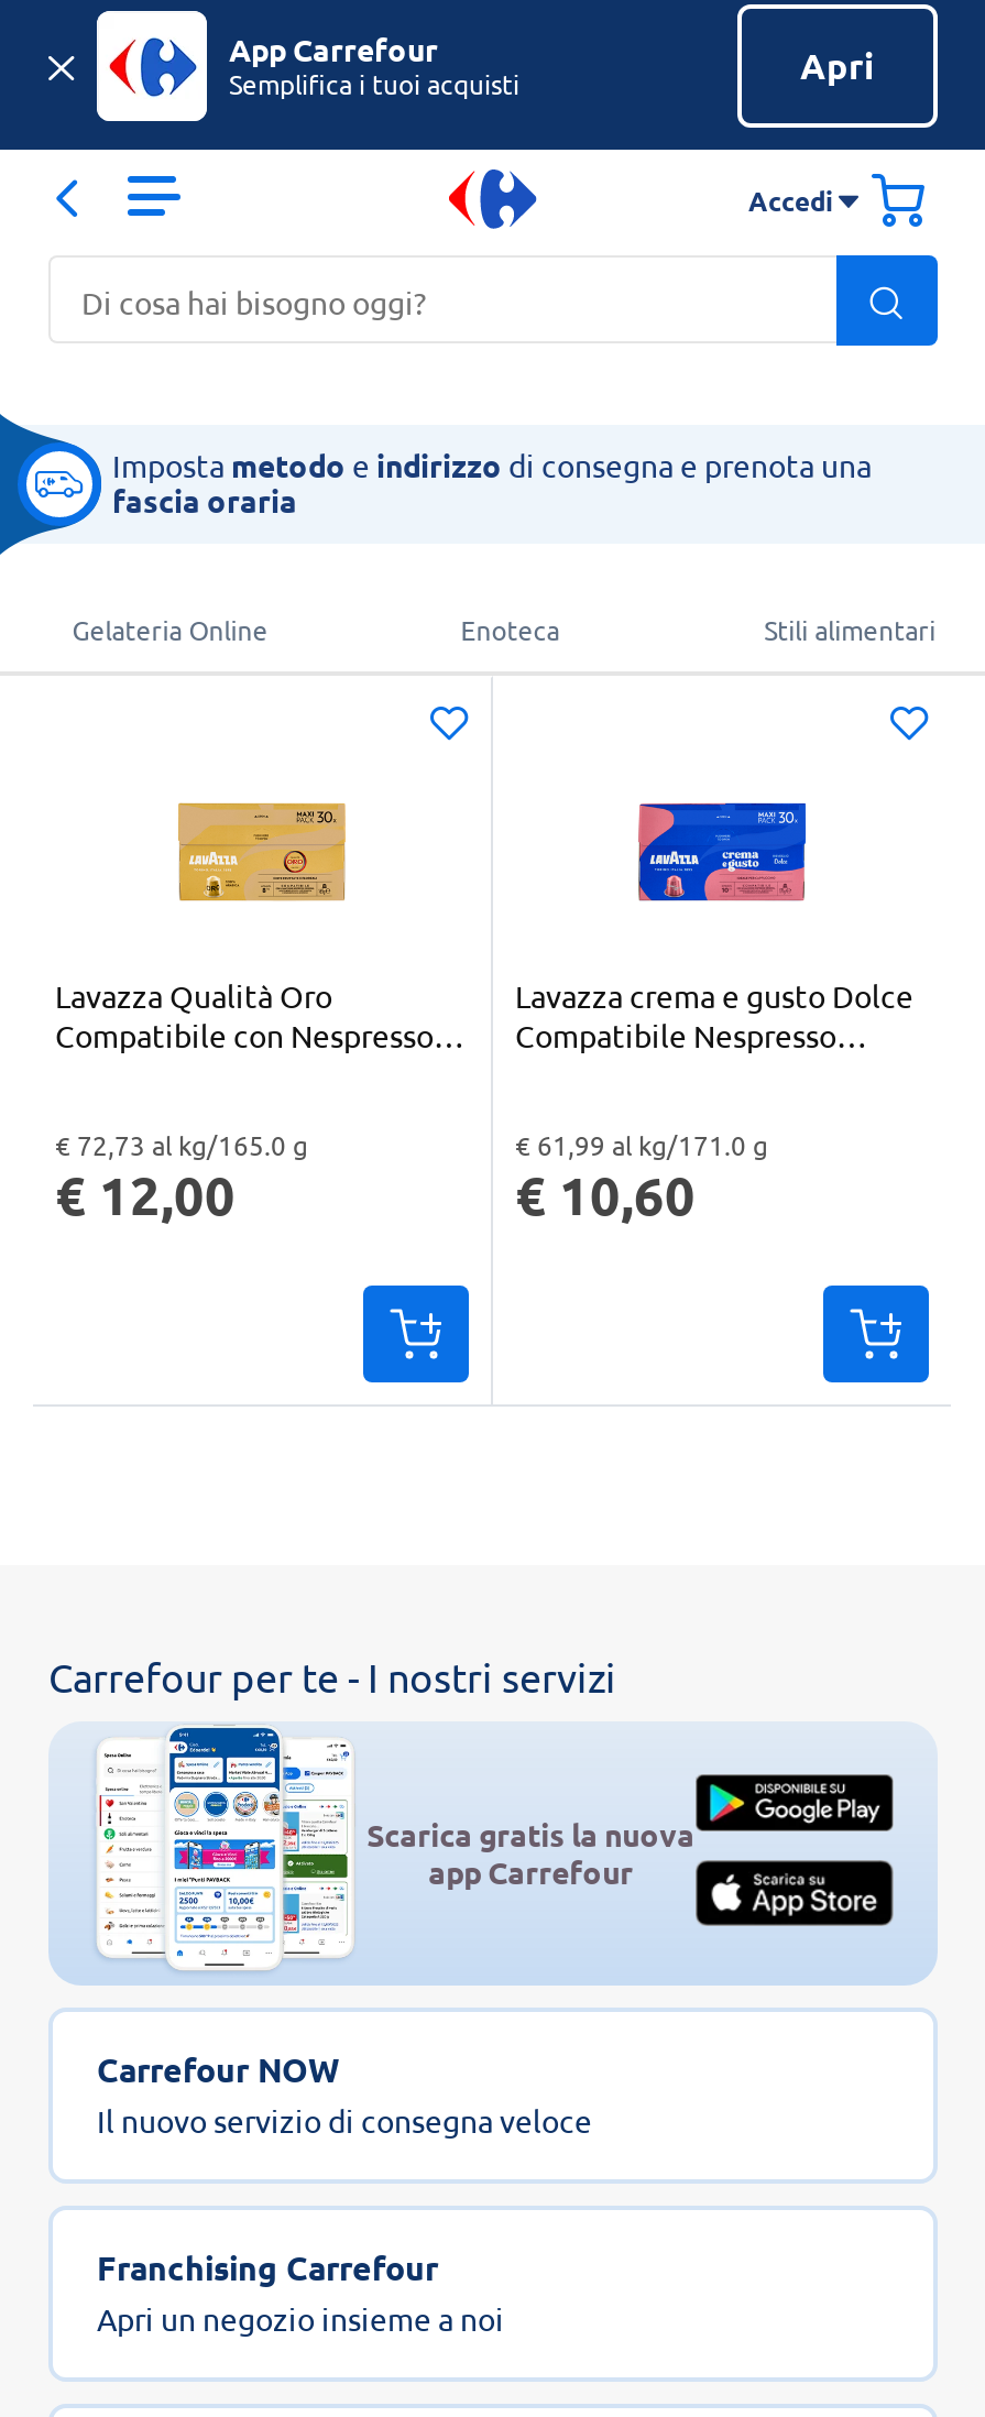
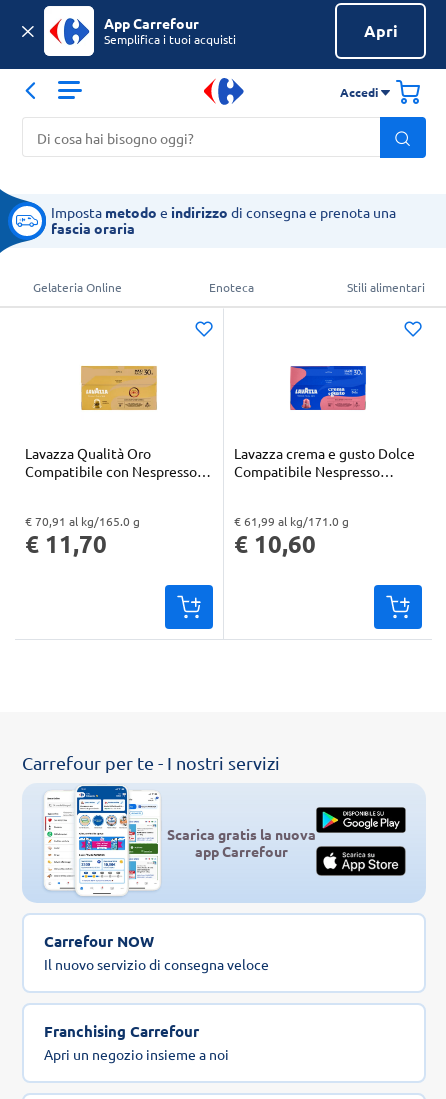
- € 72,73 al kg/165.0 g
+ € 70,91 al kg/165.0 g

- € 12,00
+ € 11,70
